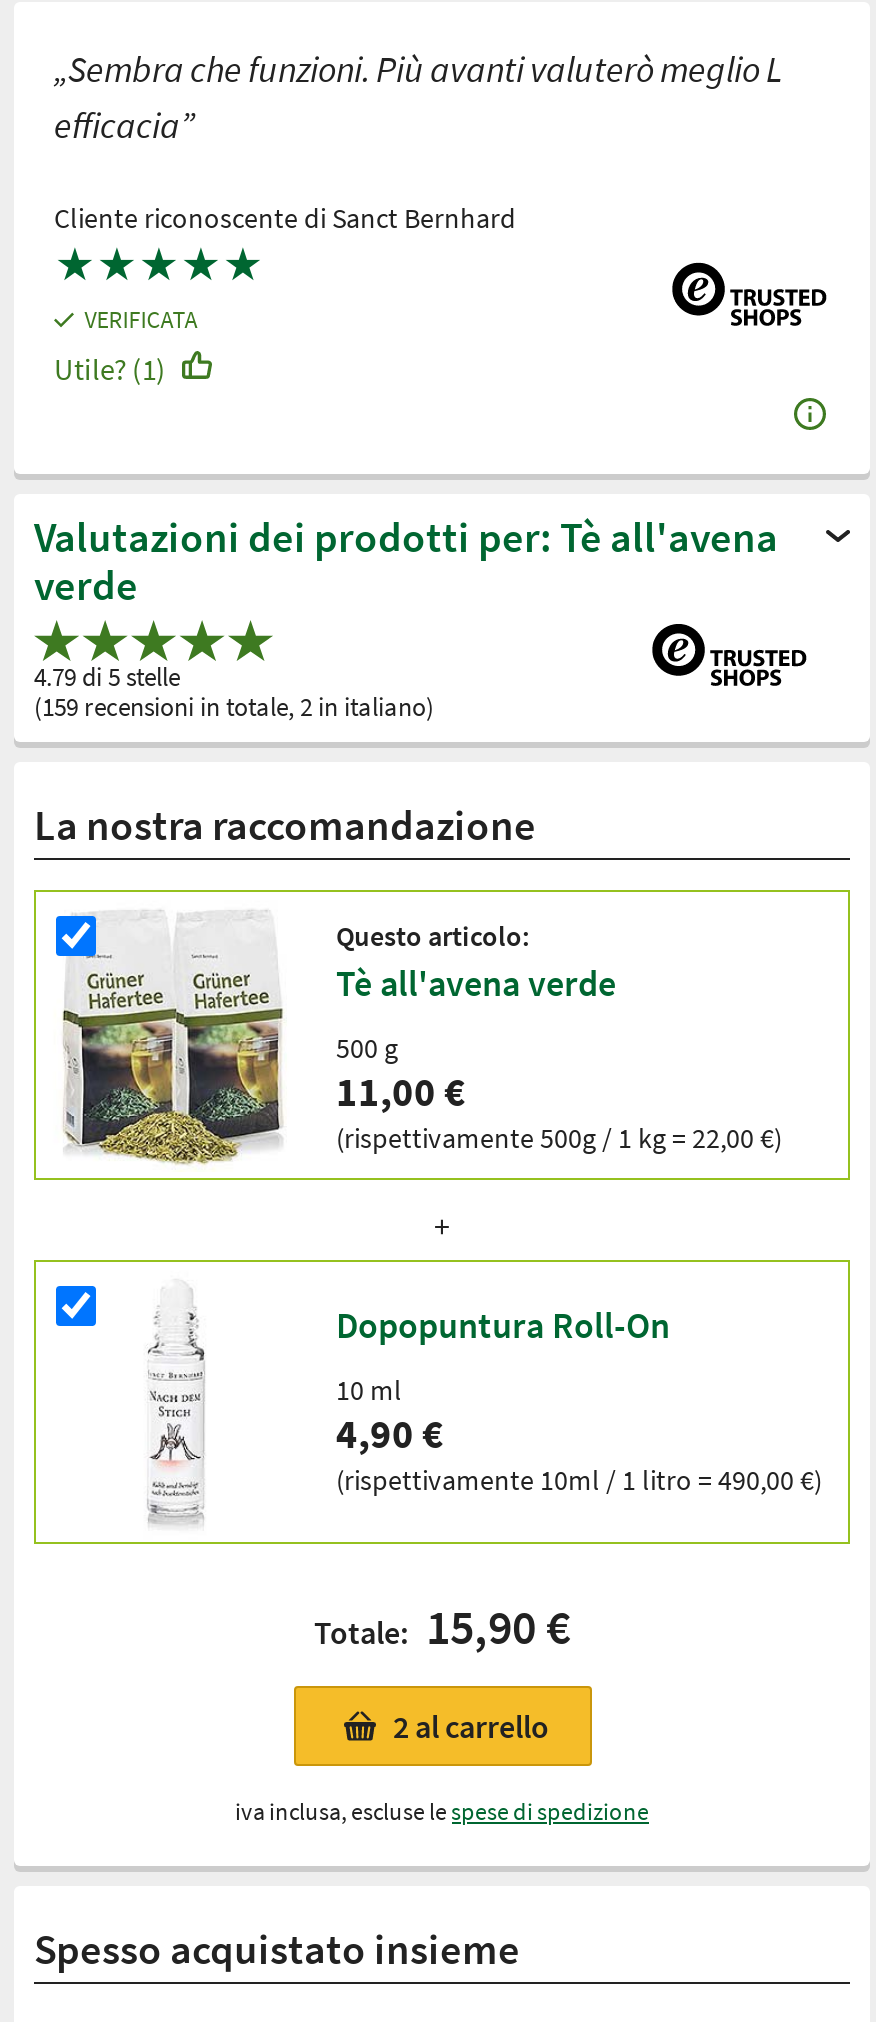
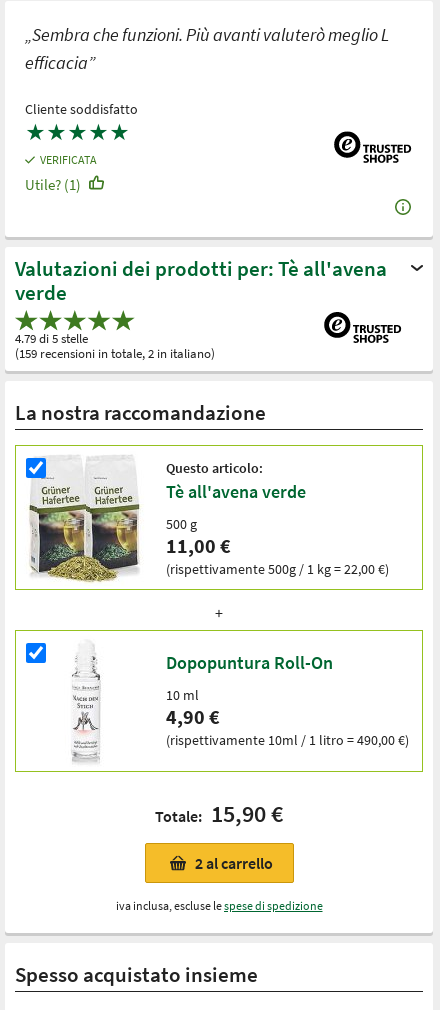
- Cliente riconoscente di Sanct Bernhard
+ Cliente soddisfatto
